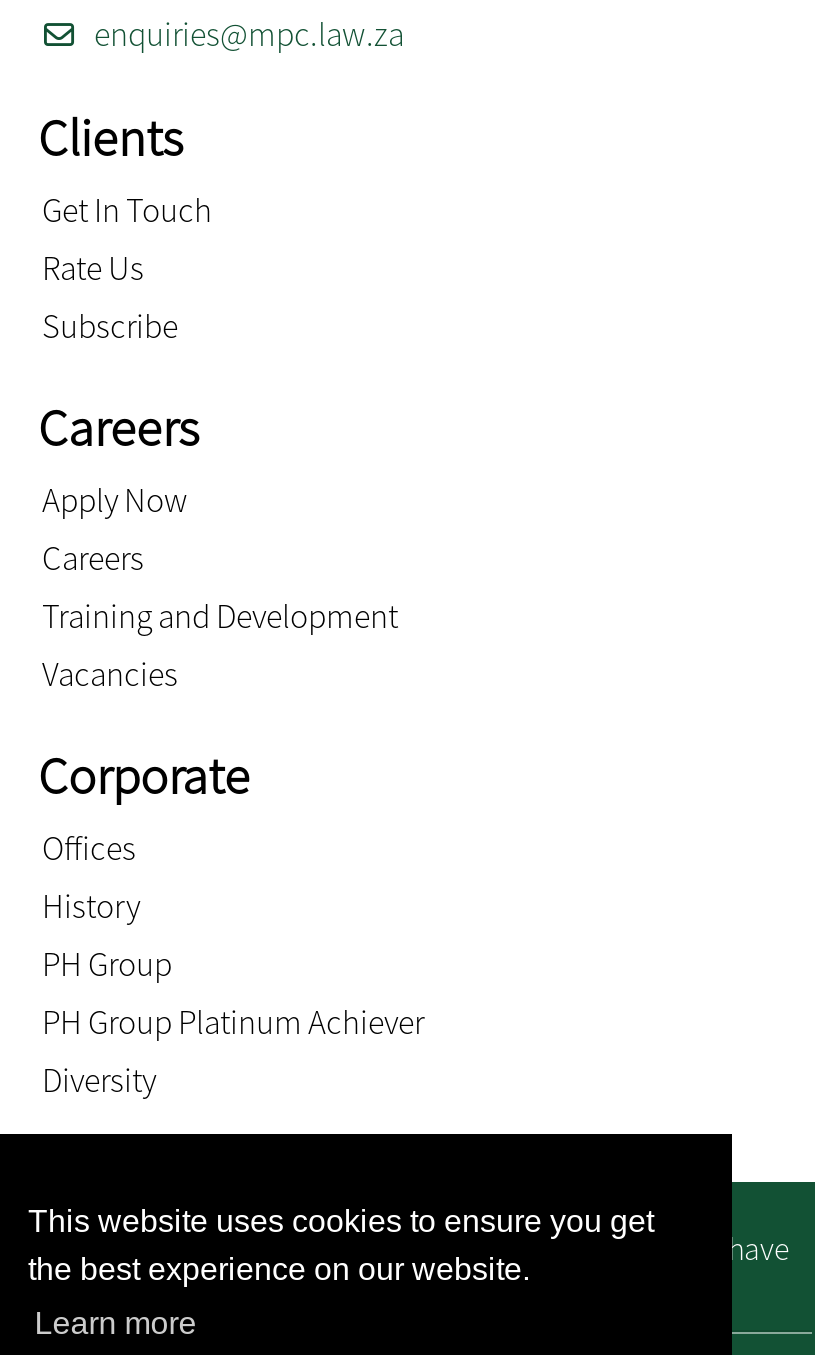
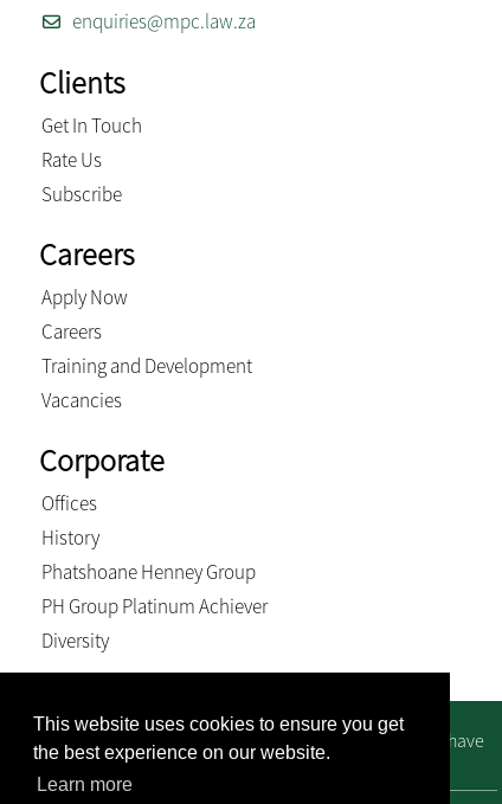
- PH Group
+ Phatshoane Henney Group
